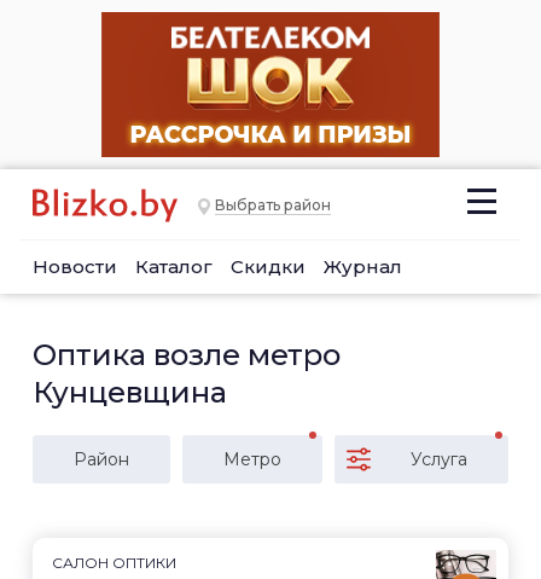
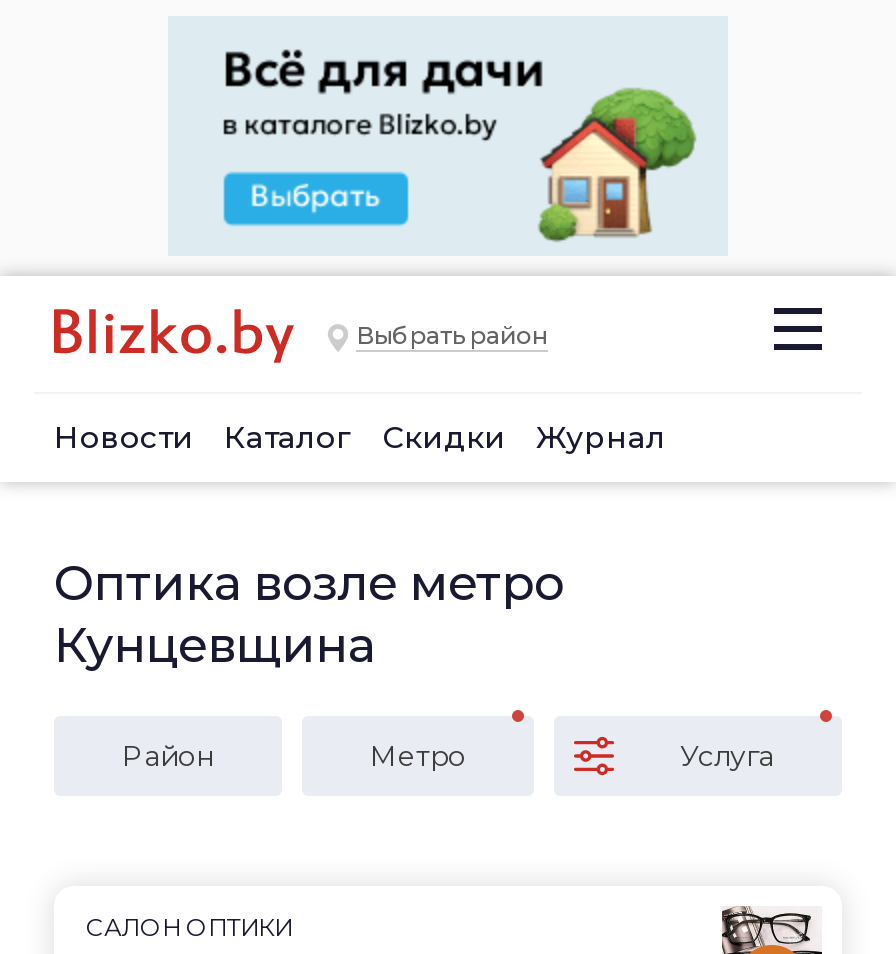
- [image]
+ [image]
